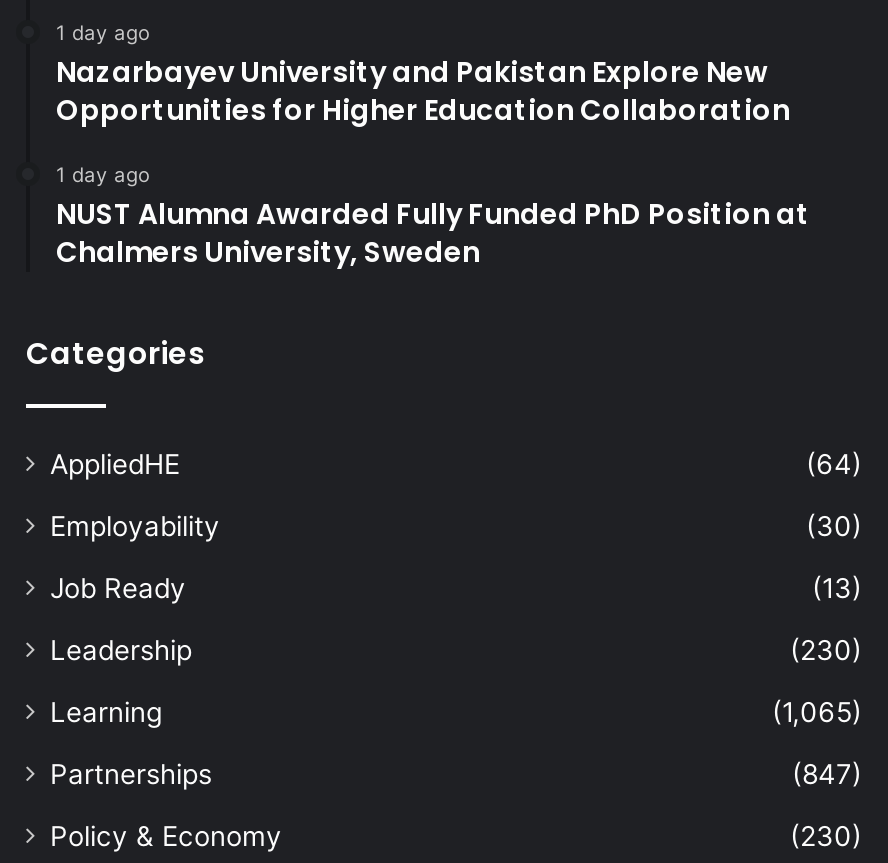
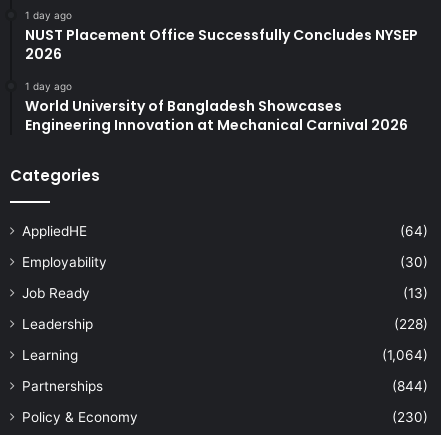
- Nazarbayev University and Pakistan Explore New
- Opportunities for Higher Education Collaboration
+ NUST Placement Office Successfully Concludes NYSEP
+ 2026

- NUST Alumna Awarded Fully Funded PhD Position at
- Chalmers University, Sweden
+ World University of Bangladesh Showcases
+ Engineering Innovation at Mechanical Carnival 2026

- (230)
+ (228)

- (1,065)
+ (1,064)

- (847)
+ (844)
